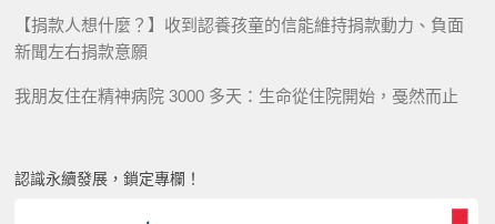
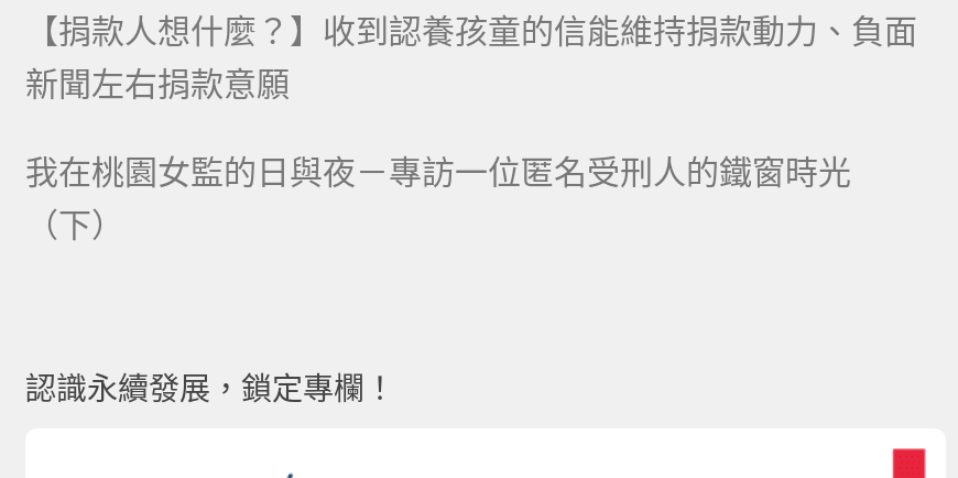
- 我朋友住在精神病院 3000 多天：生命從住院開始，戞然而止
+ 我在桃園女監的日與夜－專訪一位匿名受刑人的鐵窗時光
+ （下）
